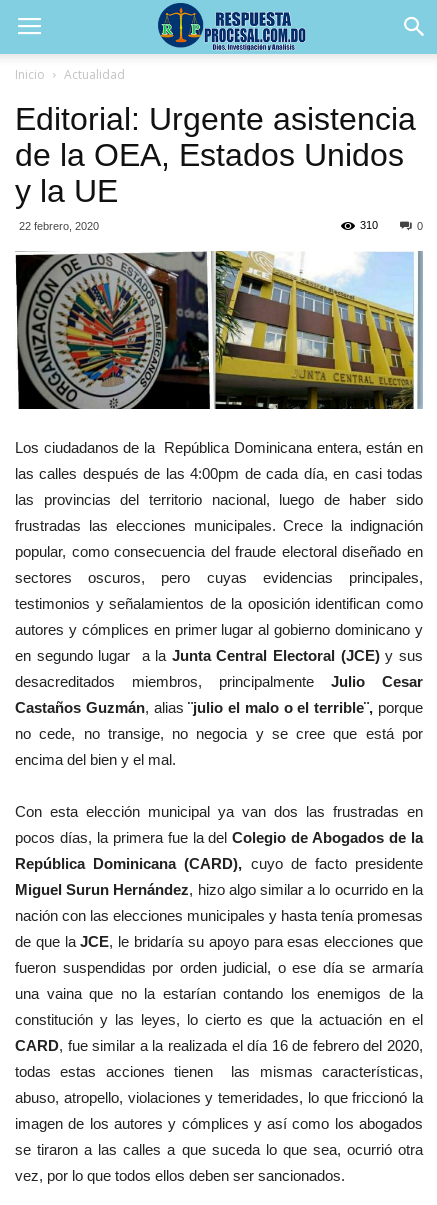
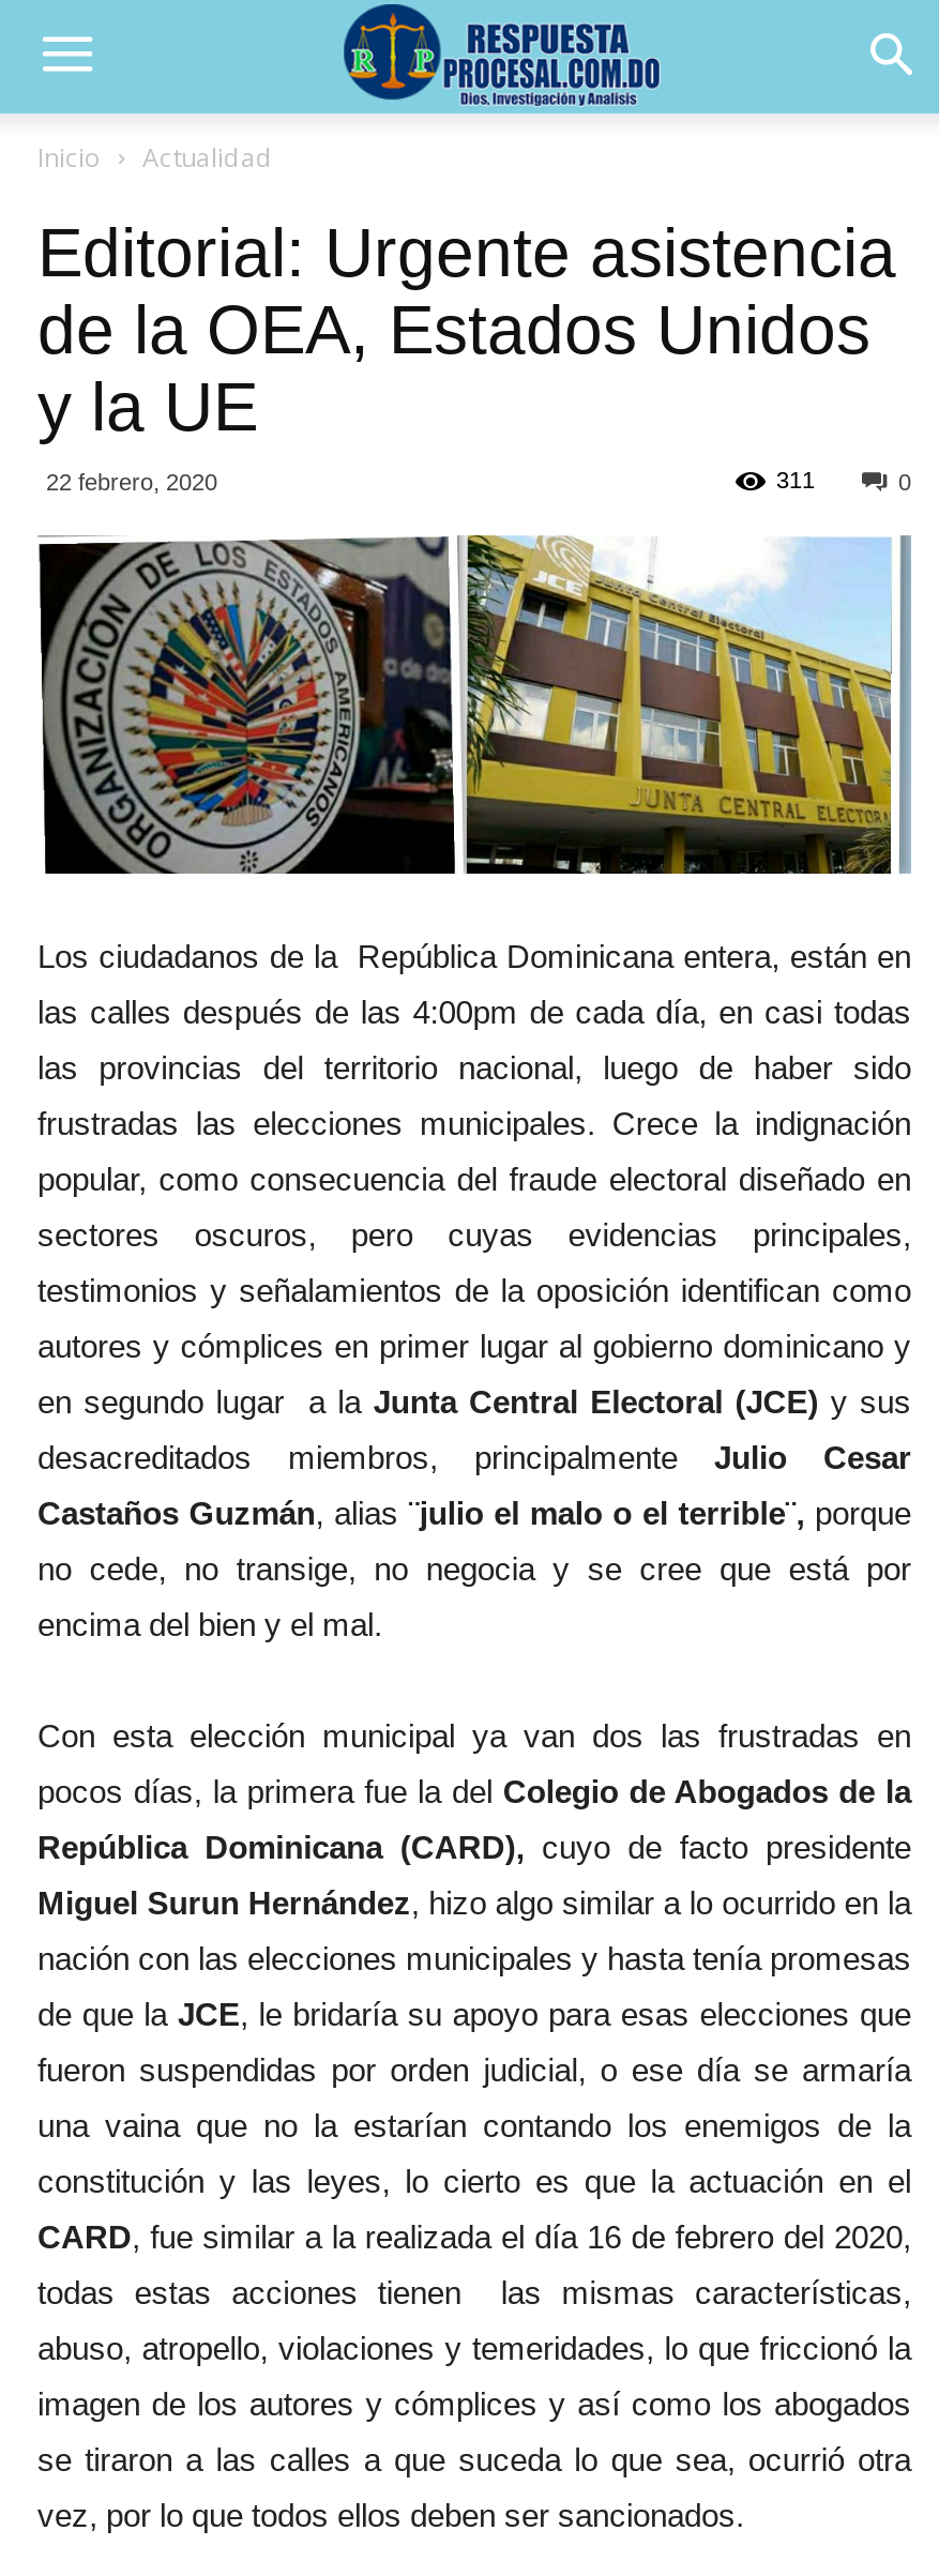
- 310
+ 311
